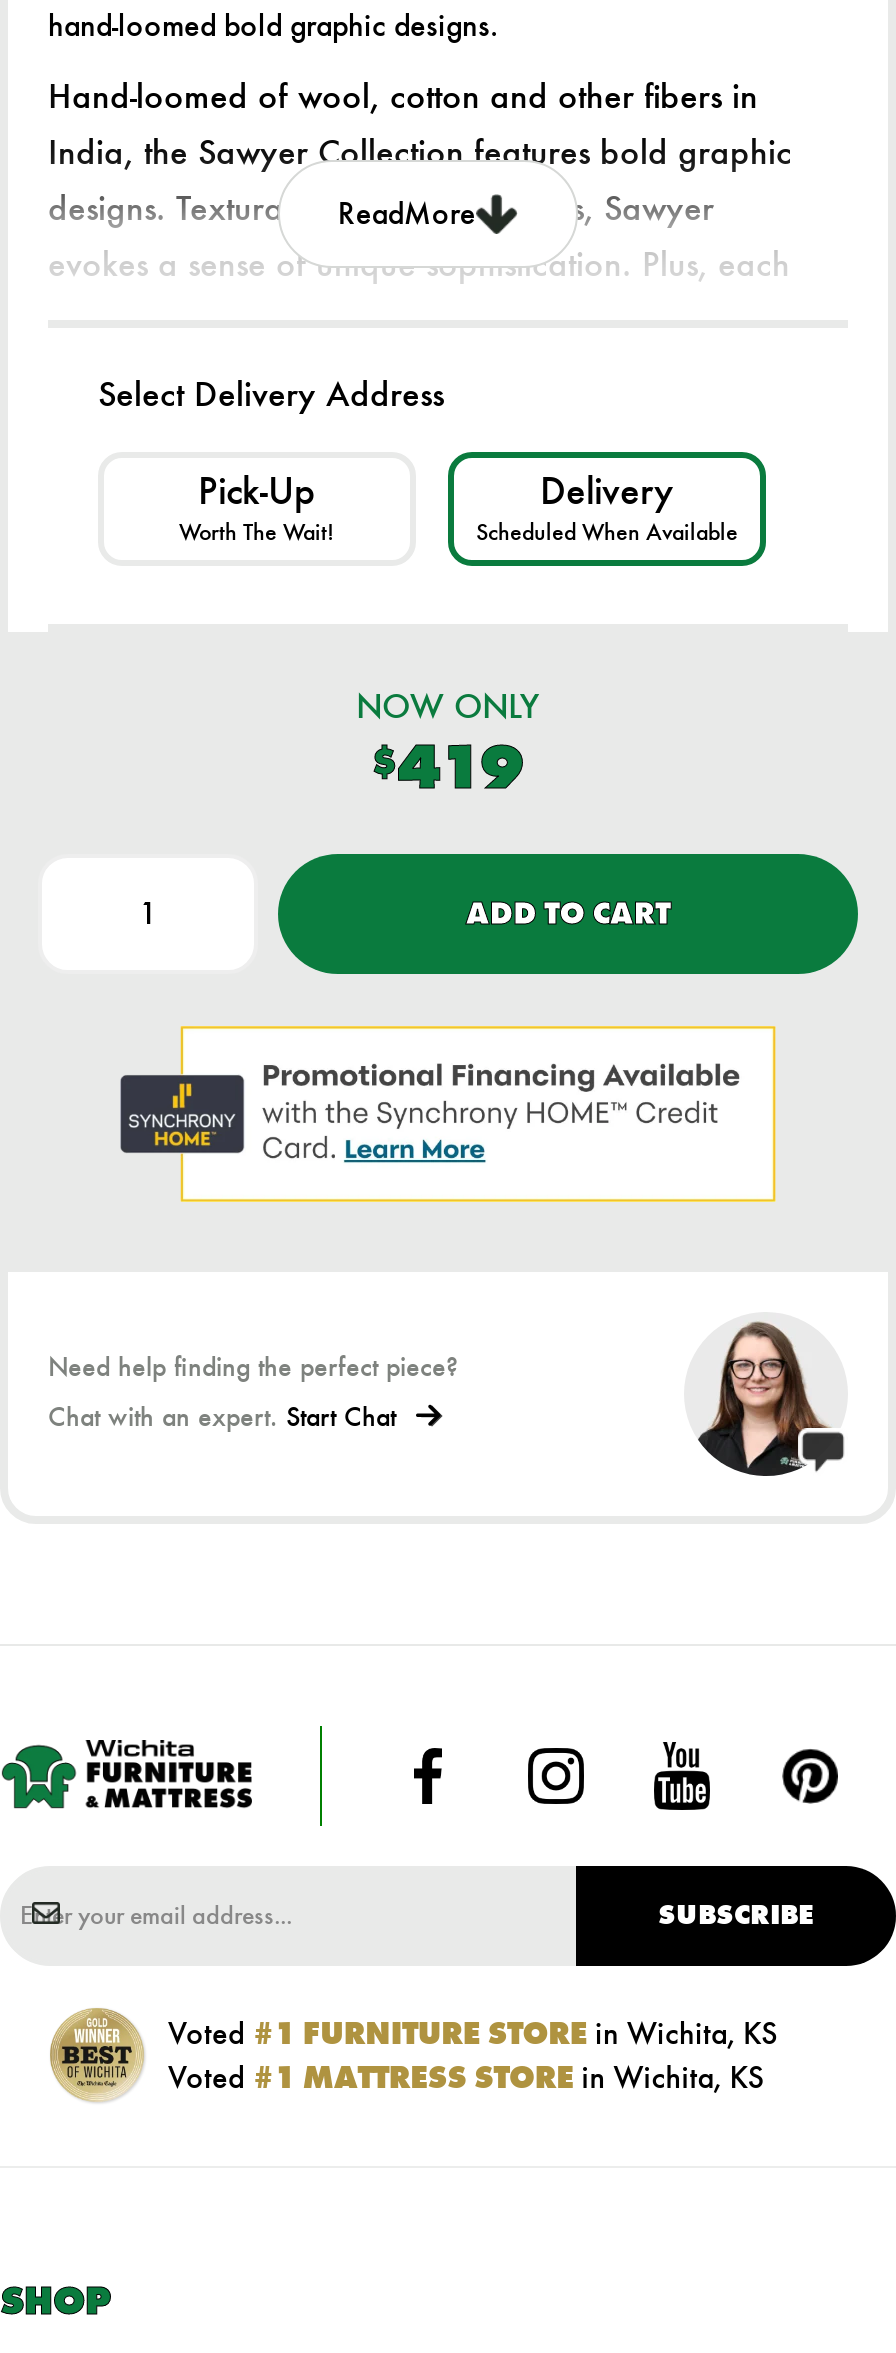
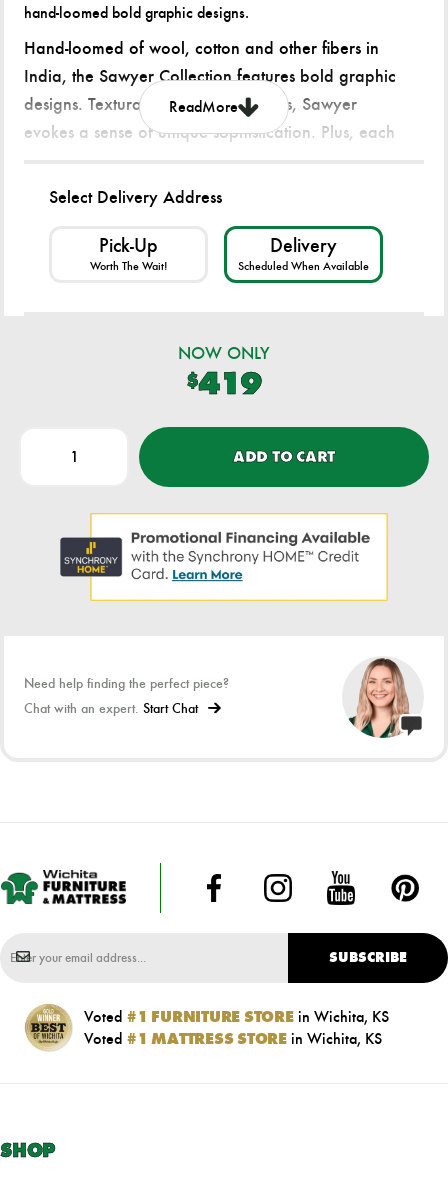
- [image]
+ [image]
